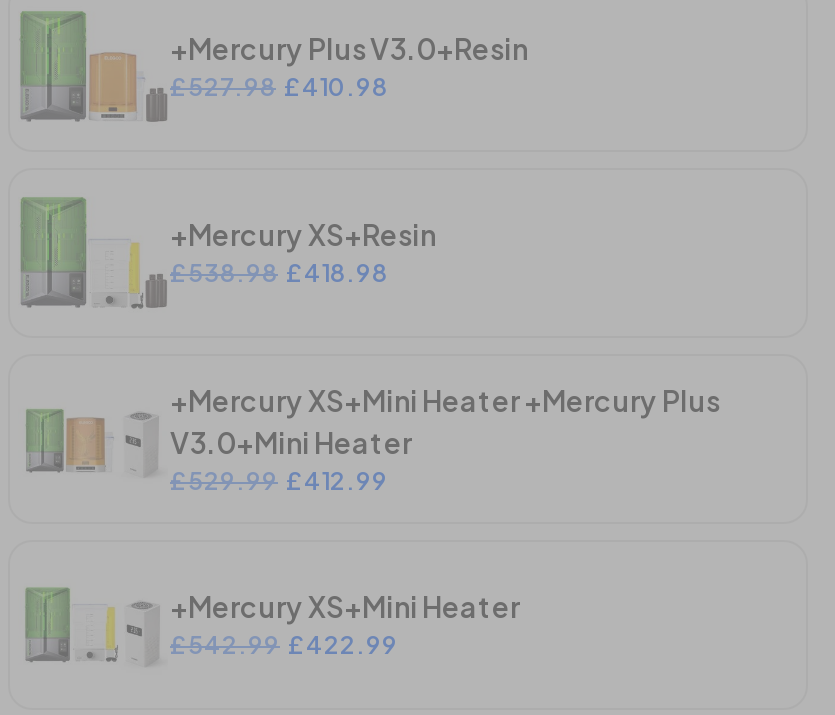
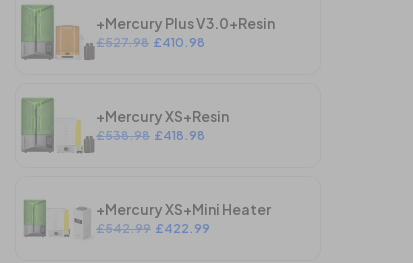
- [image]
- +Mercury XS+Mini Heater +Mercury Plus
- V3.0+Mini Heater
- £529.99 £412.99
